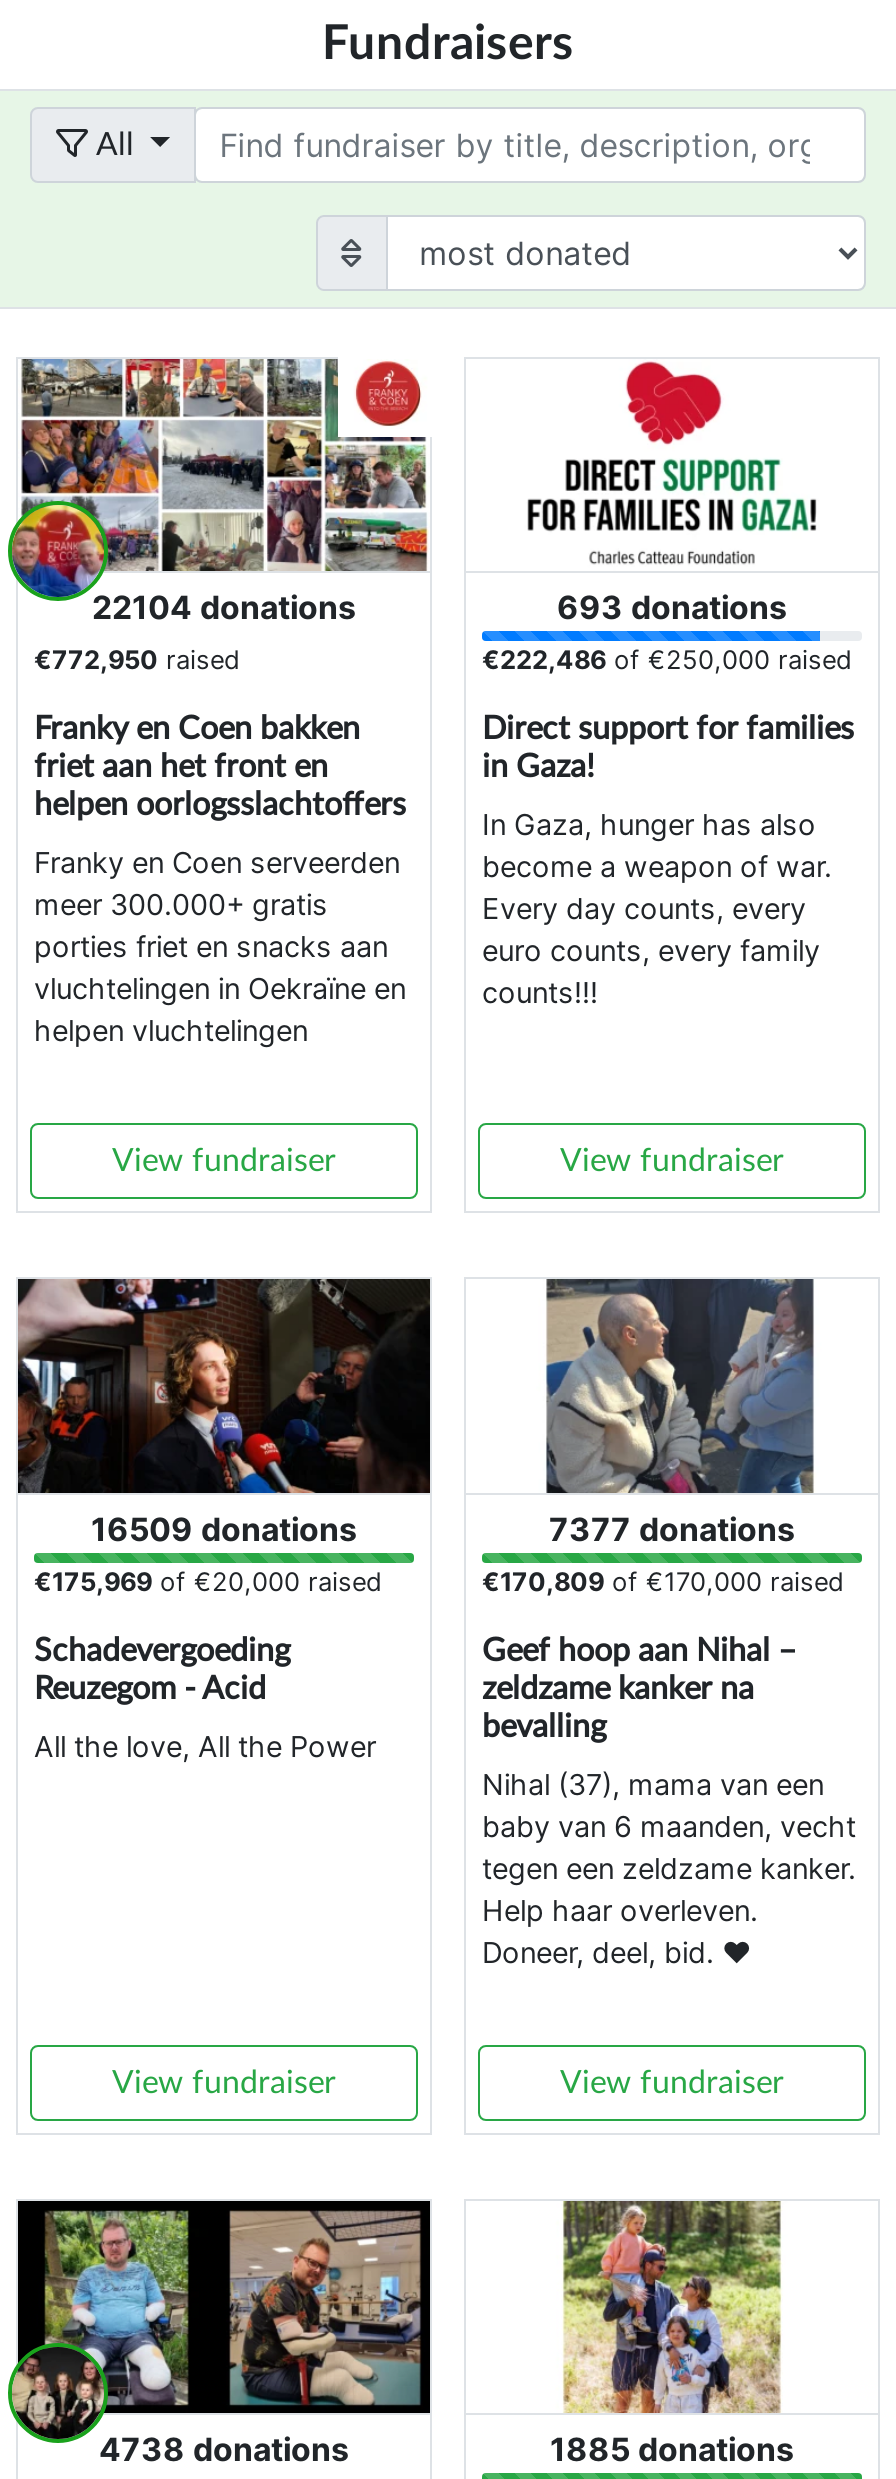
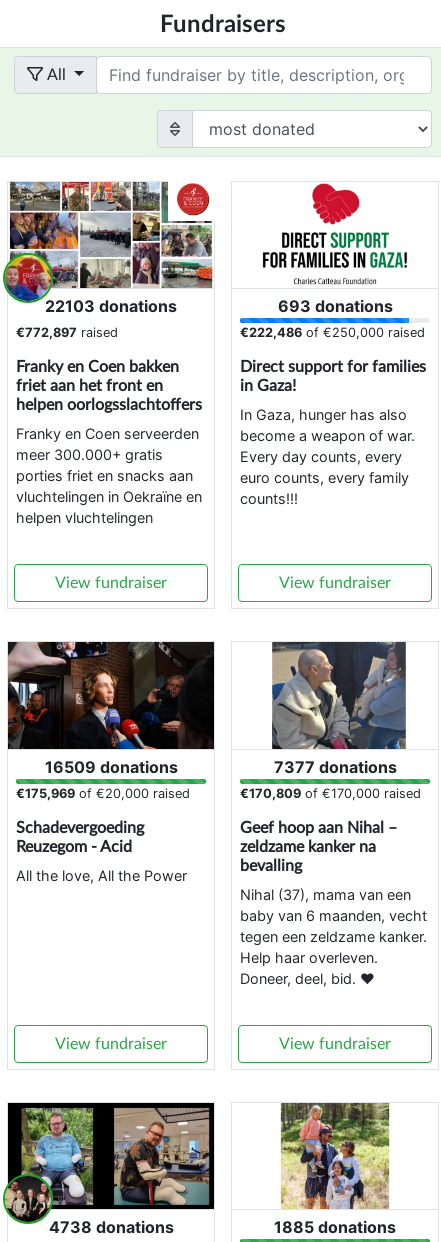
- 22104 donations
+ 22103 donations

- €772,950 raised
+ €772,897 raised
